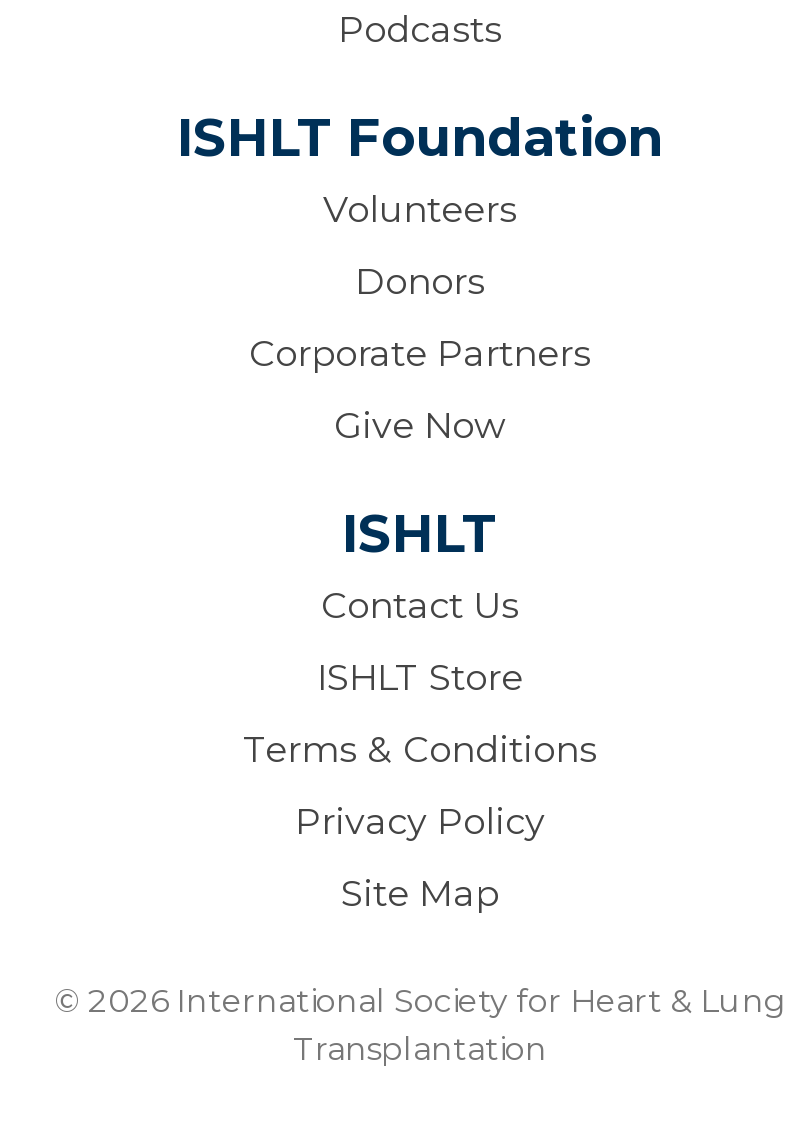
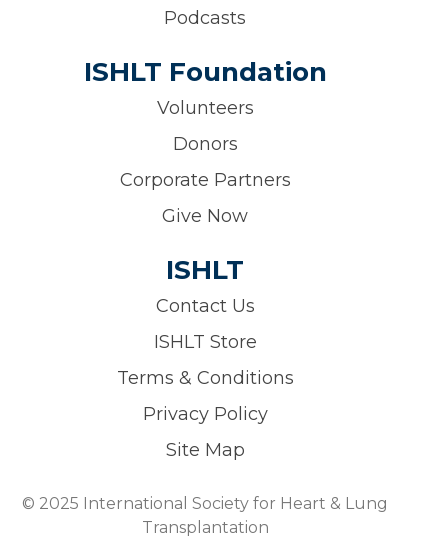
- © 2026 International Society for Heart & Lung
+ © 2025 International Society for Heart & Lung
